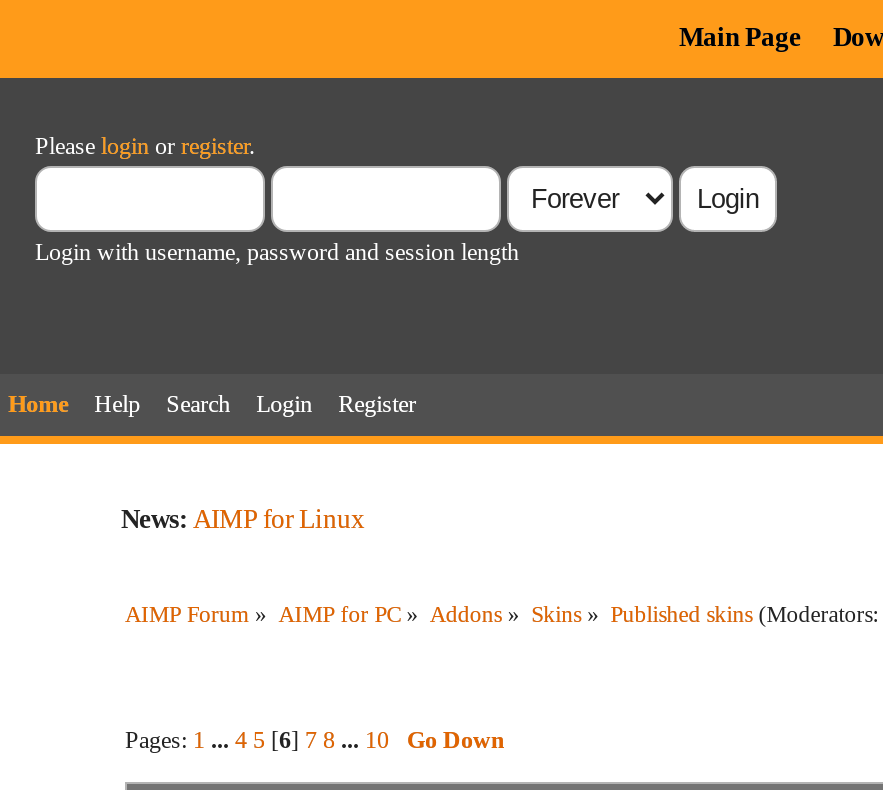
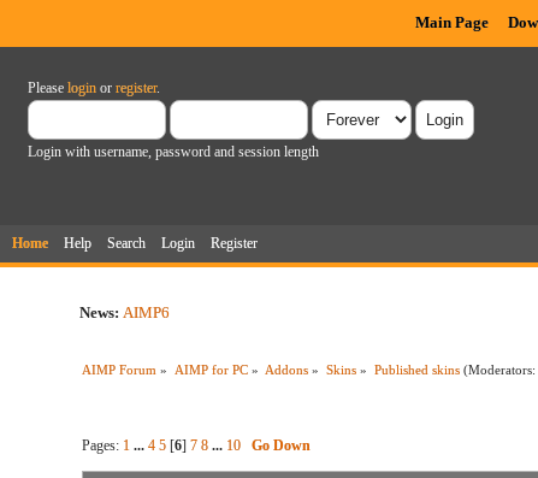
- News: AIMP for Linux
+ News: AIMP6
